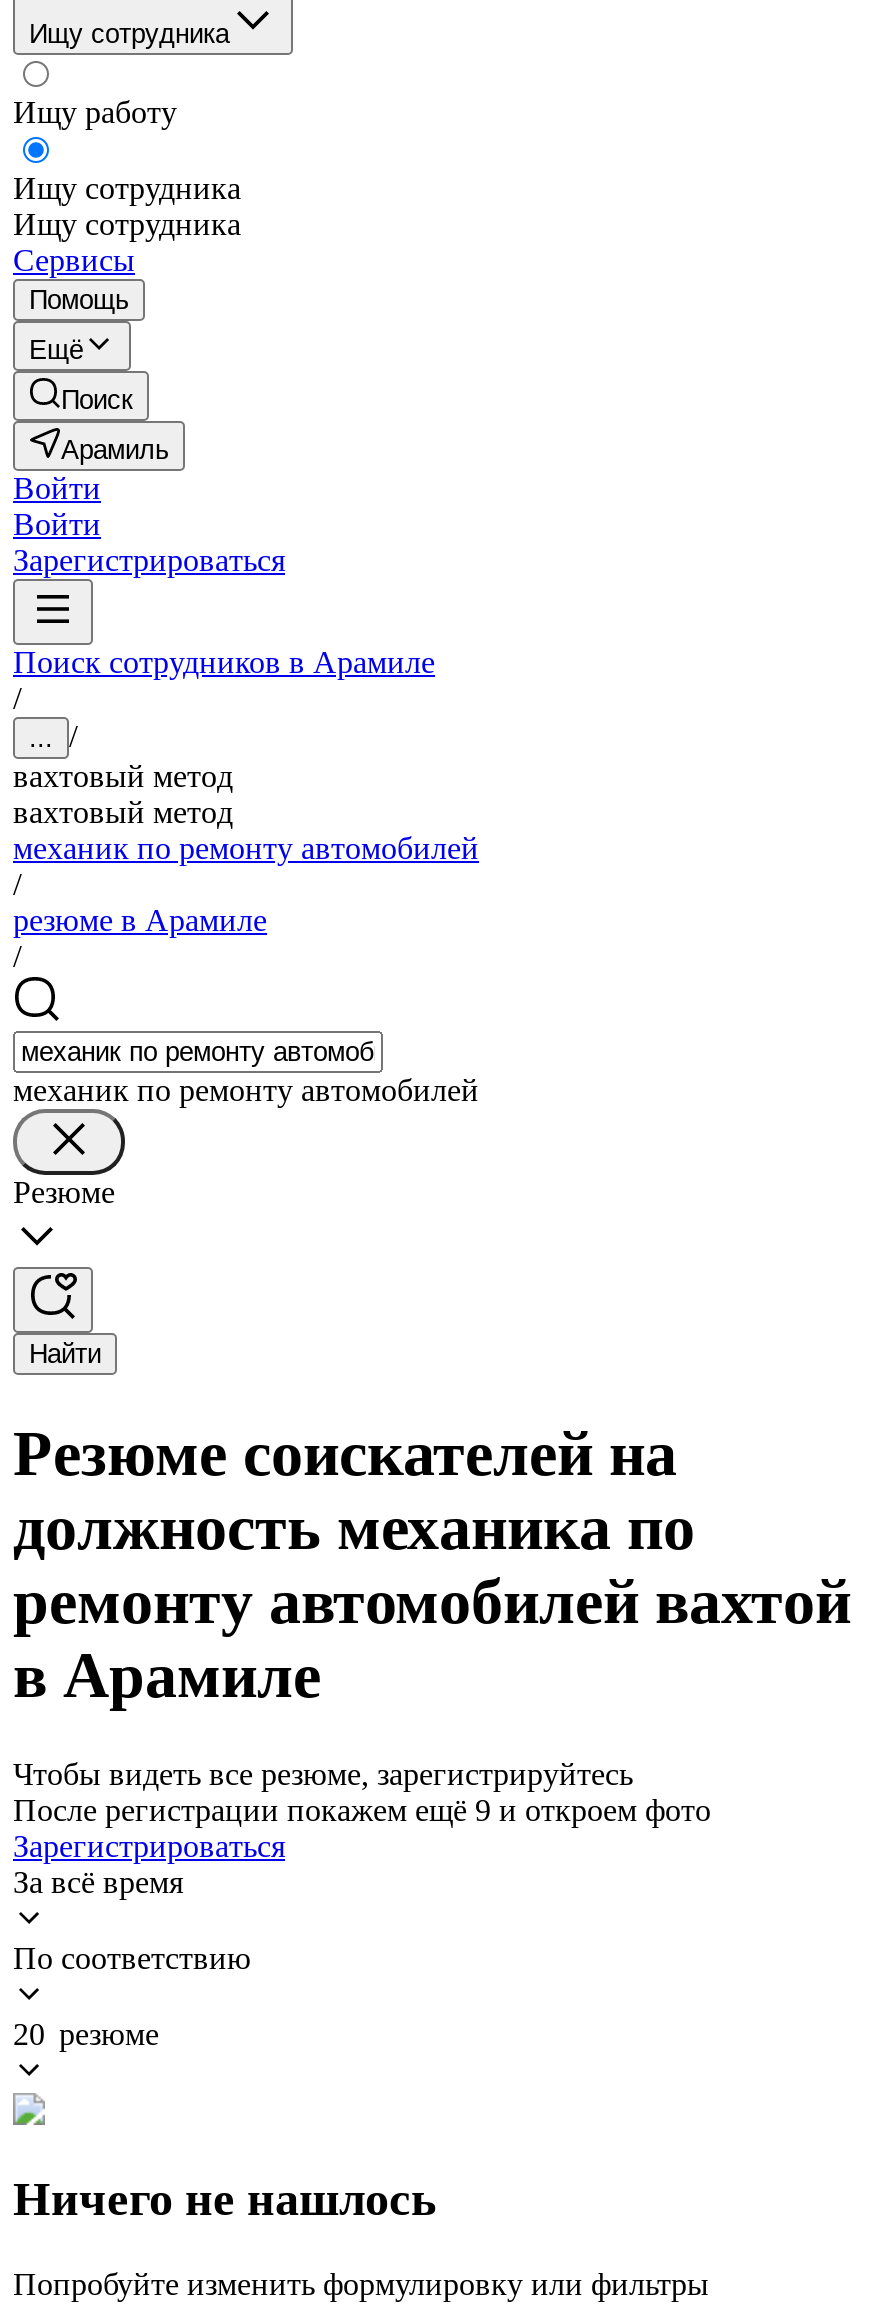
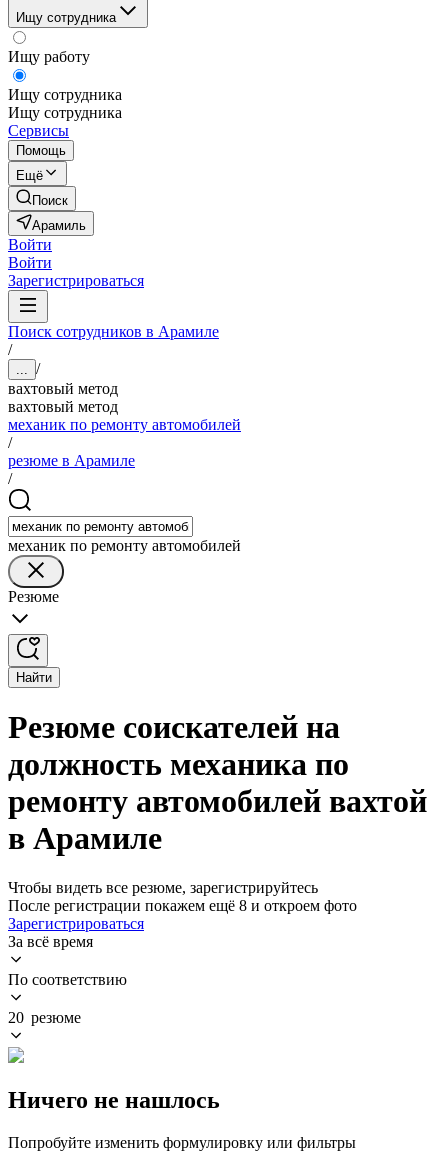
- После регистрации покажем ещё 9 и откроем фото
+ После регистрации покажем ещё 8 и откроем фото
